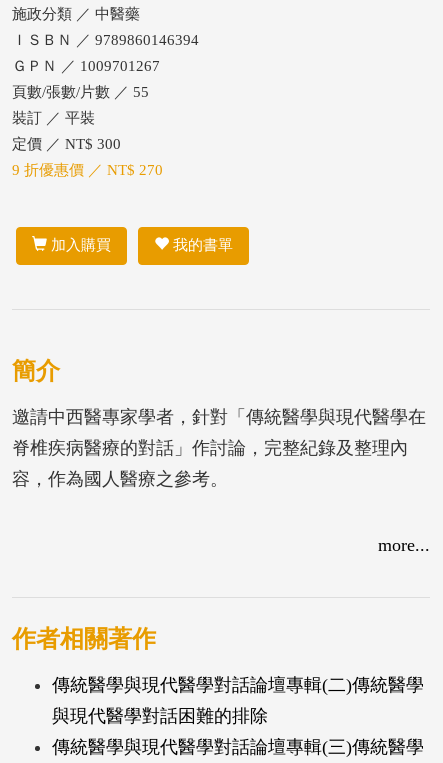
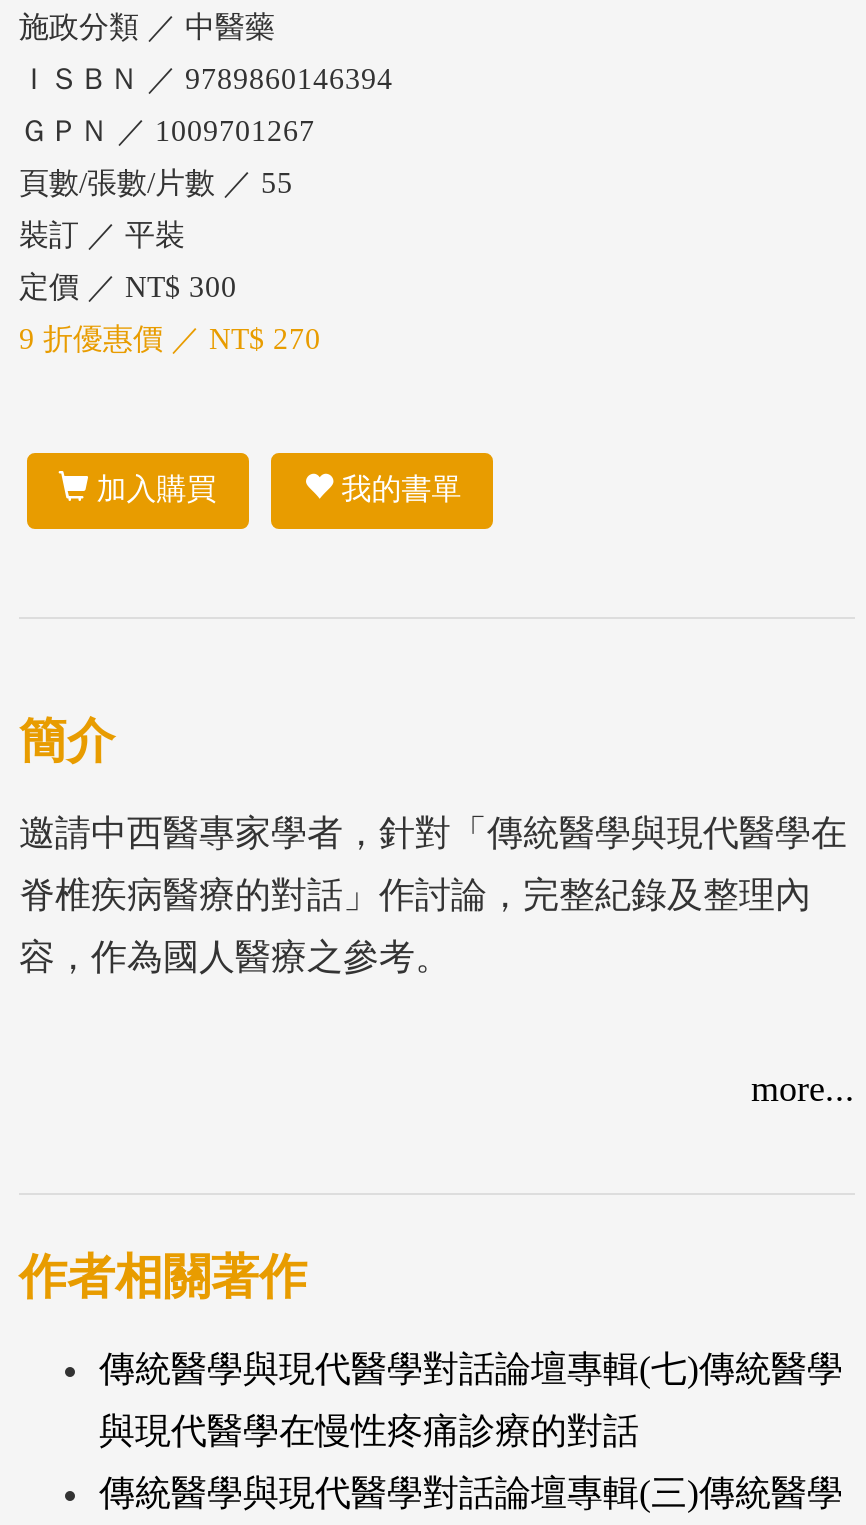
- 傳統醫學與現代醫學對話論壇專輯(二)傳統醫學
+ 傳統醫學與現代醫學對話論壇專輯(七)傳統醫學

- 與現代醫學對話困難的排除
+ 與現代醫學在慢性疼痛診療的對話
